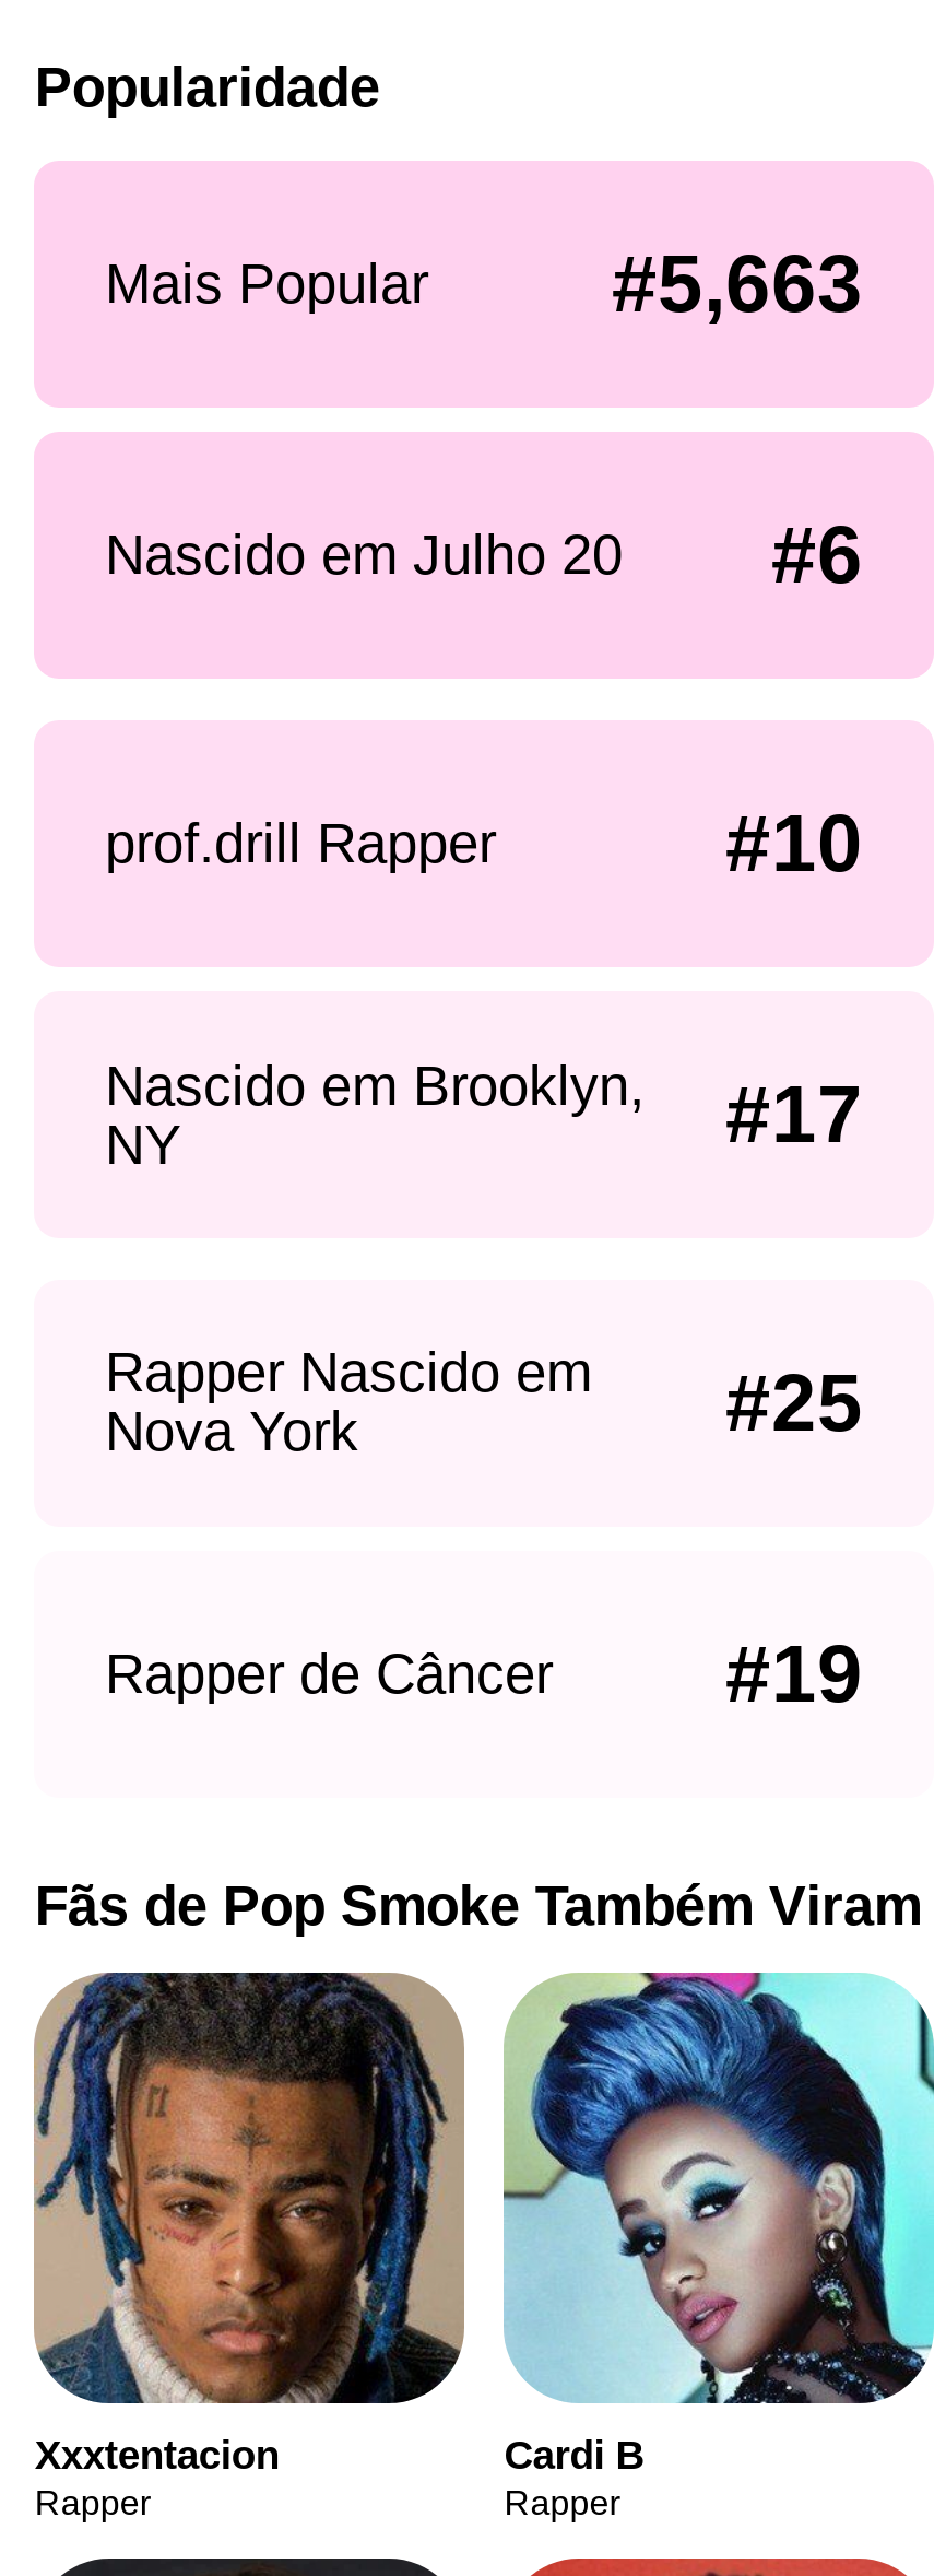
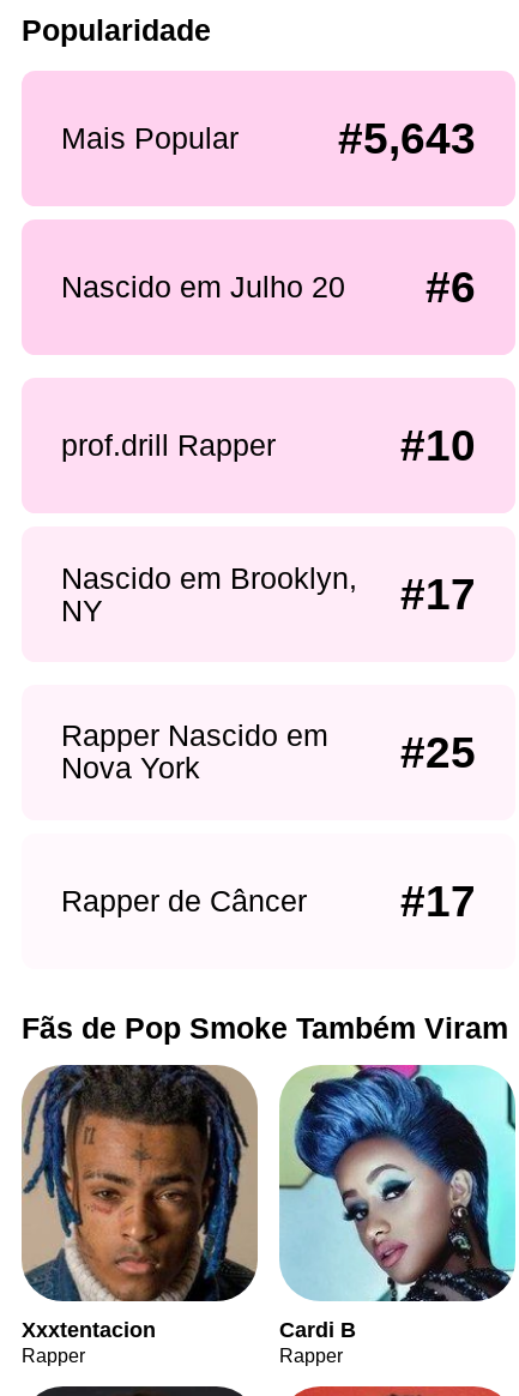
- #5,663
+ #5,643

- #19
+ #17
